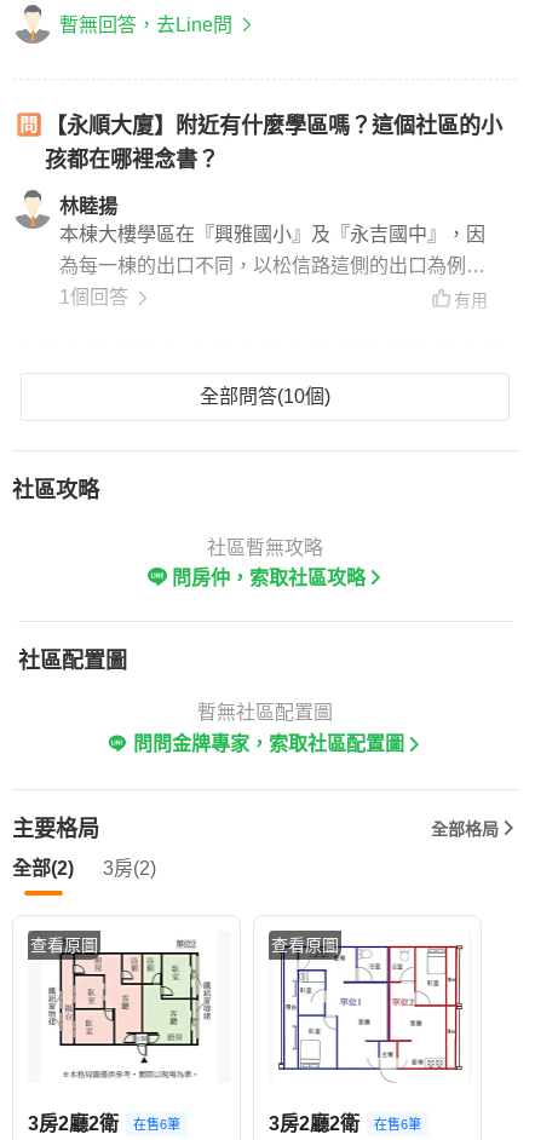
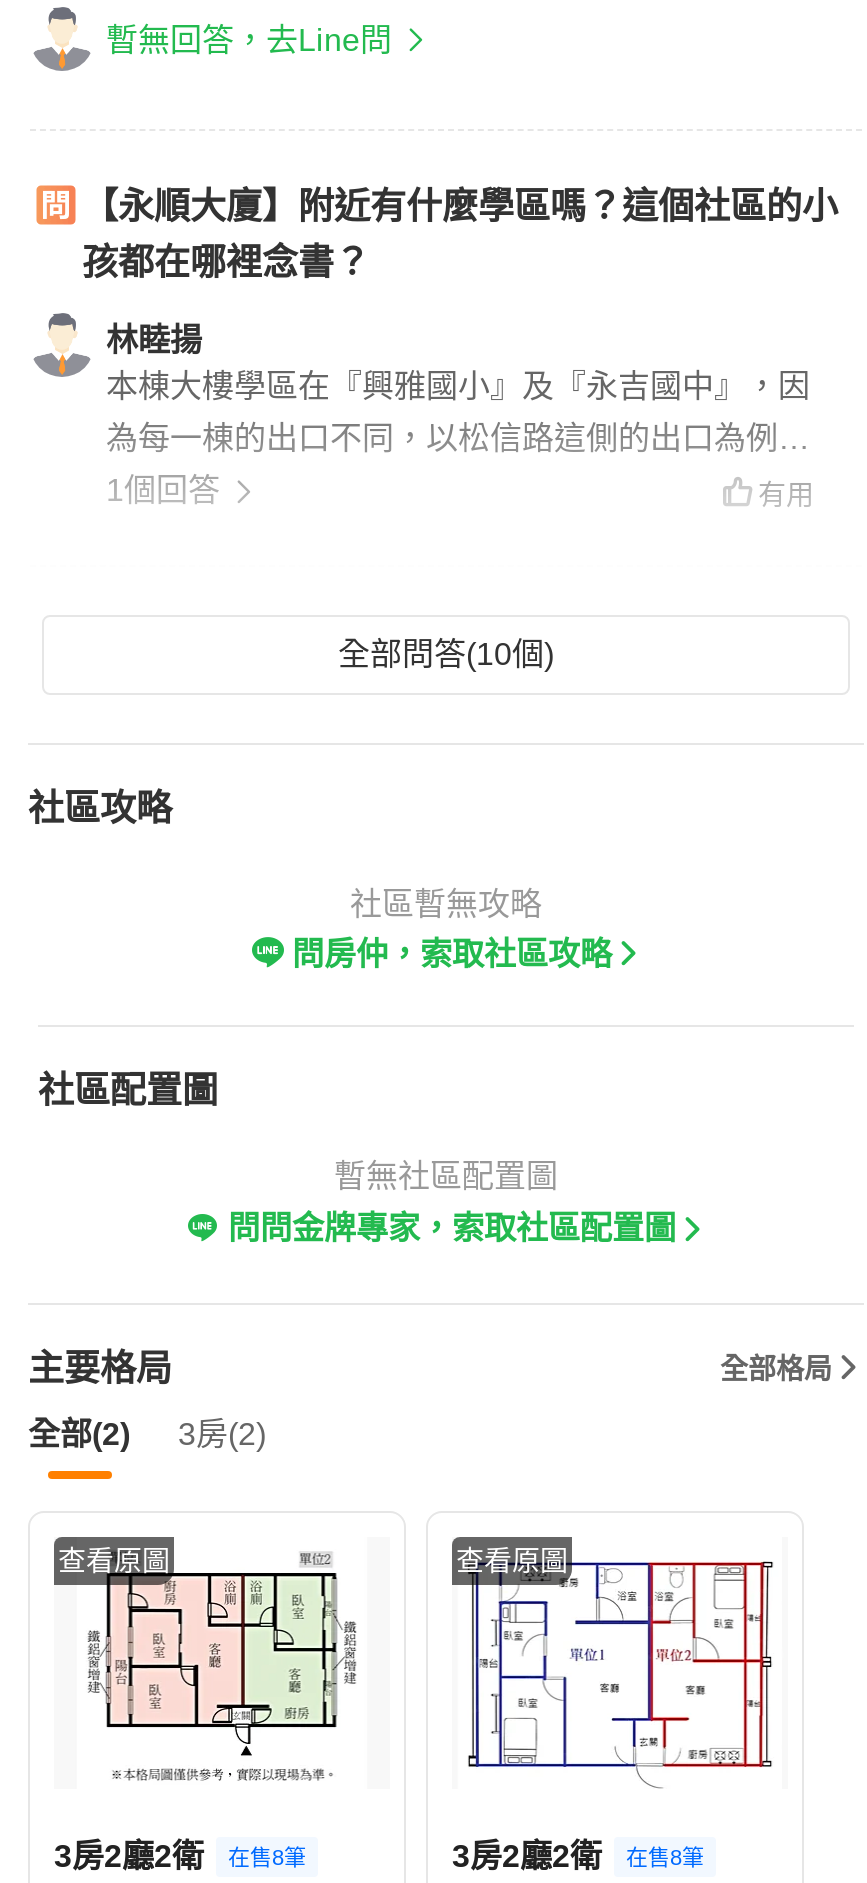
- 3房2廳2衛 在售6筆
+ 3房2廳2衛 在售8筆

- 3房2廳2衛 在售6筆
+ 3房2廳2衛 在售8筆
